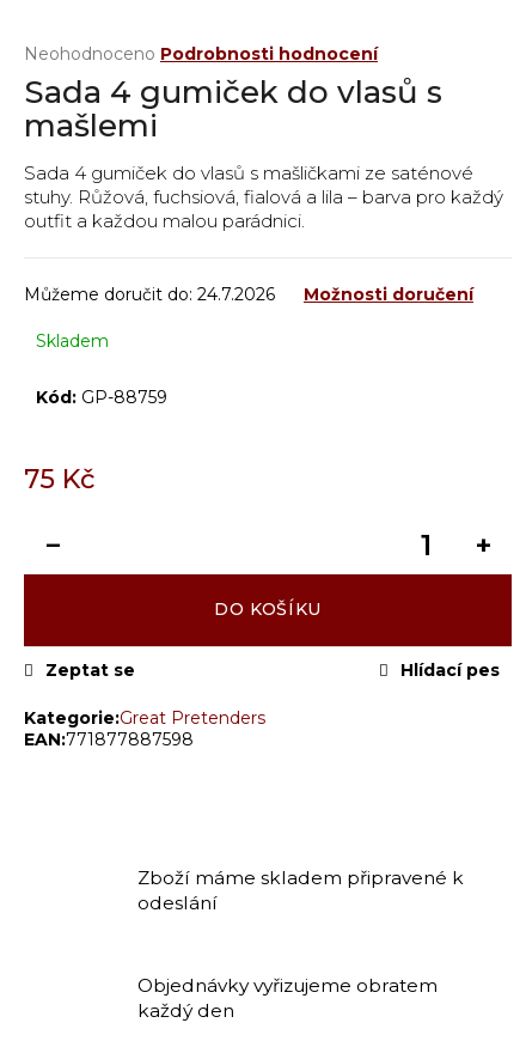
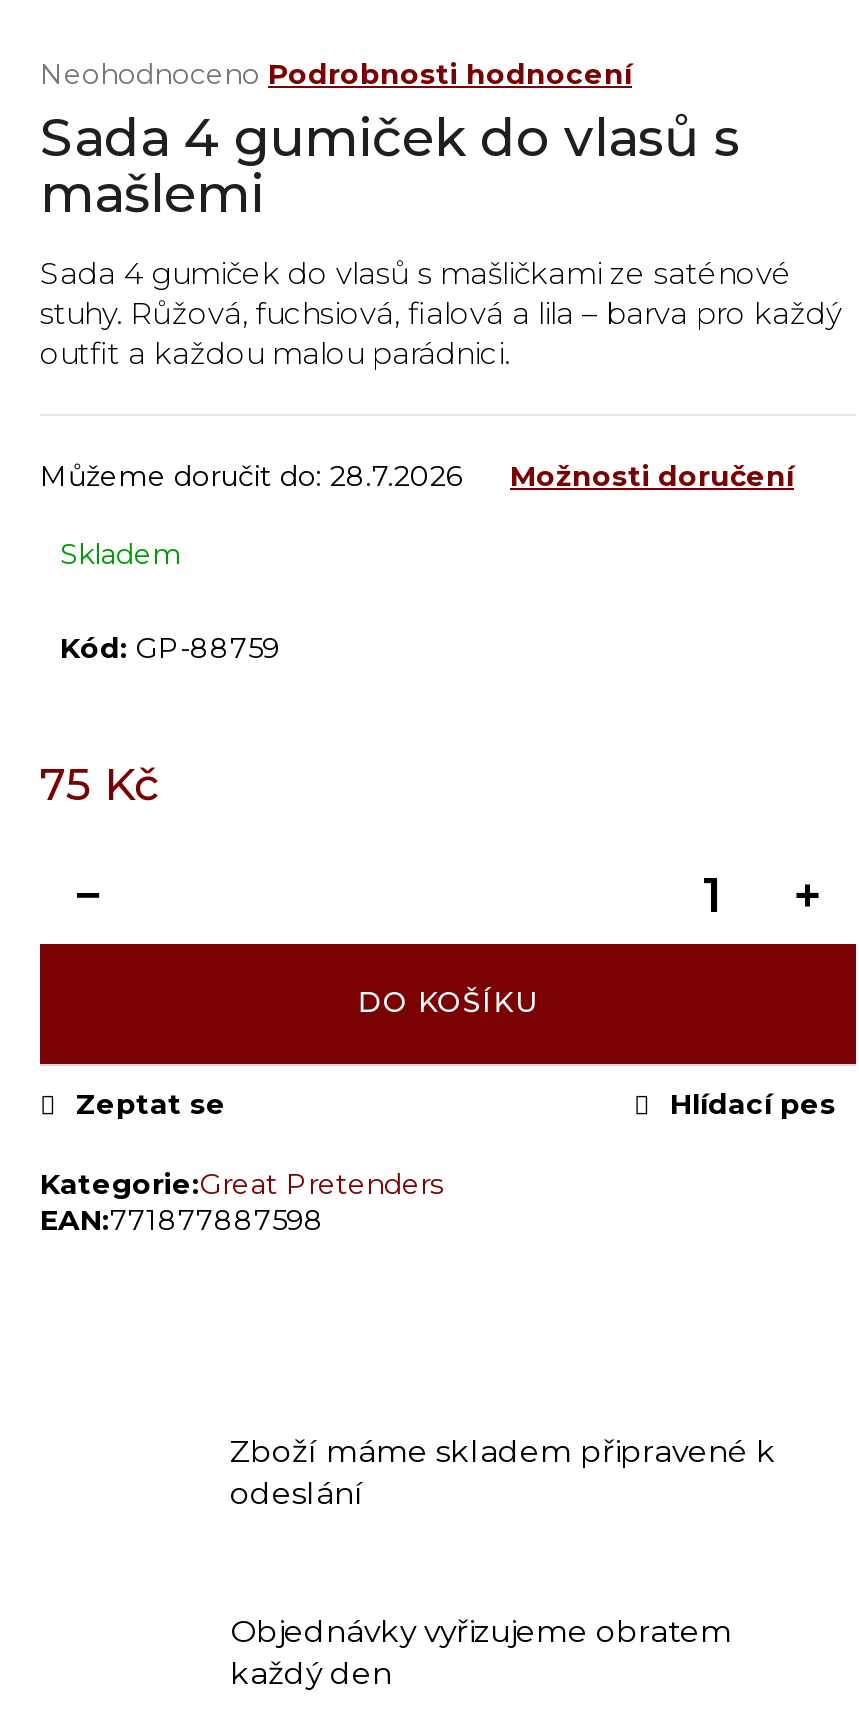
- Můžeme doručit do: 24.7.2026
+ Můžeme doručit do: 28.7.2026
